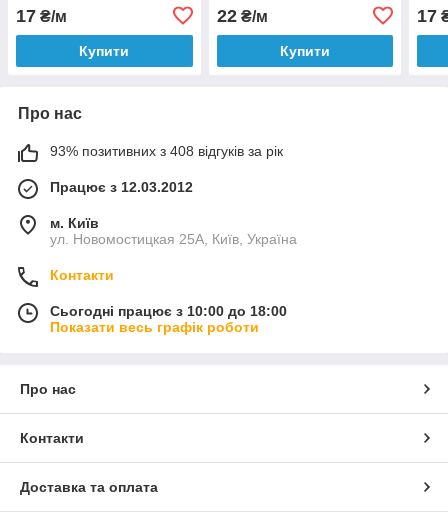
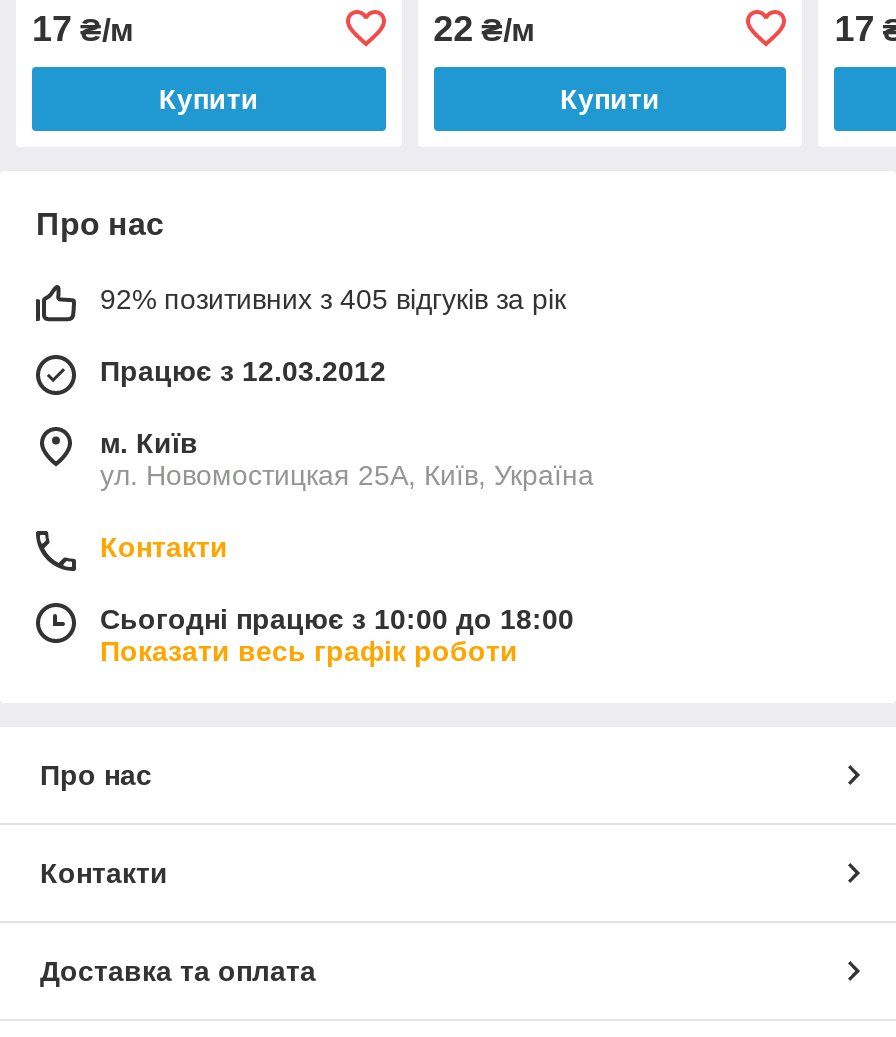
- 93% позитивних з 408 відгуків за рік
+ 92% позитивних з 405 відгуків за рік
